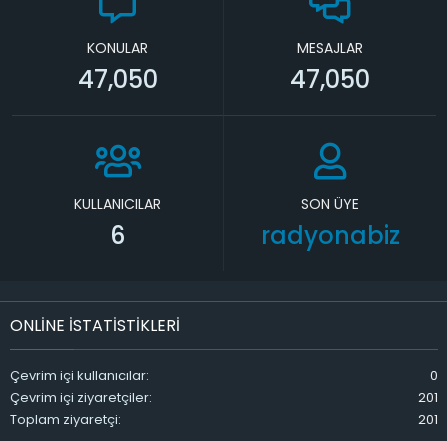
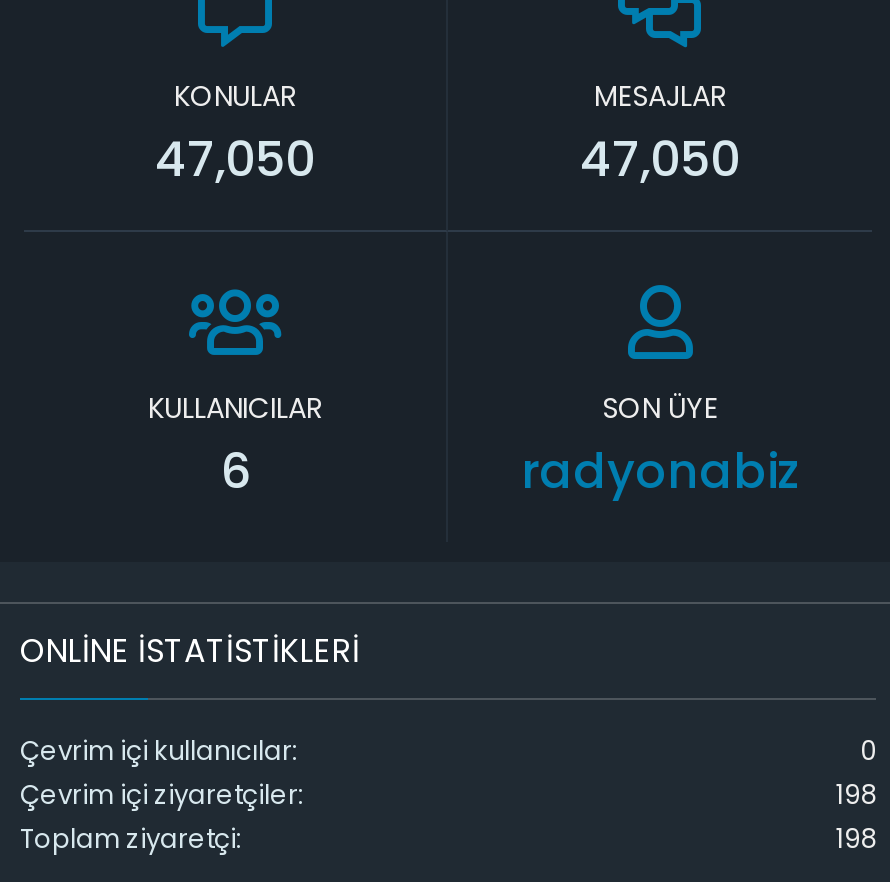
- 201
+ 198

- 201
+ 198
